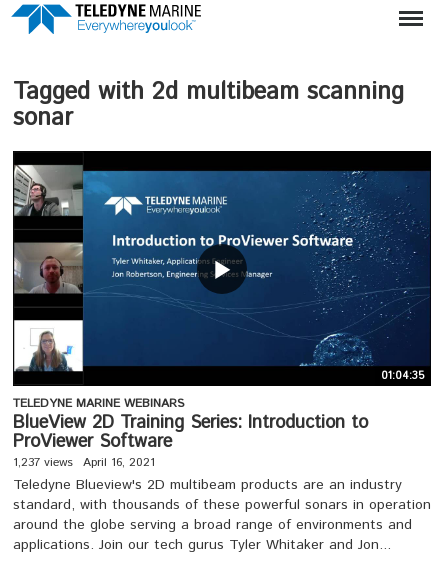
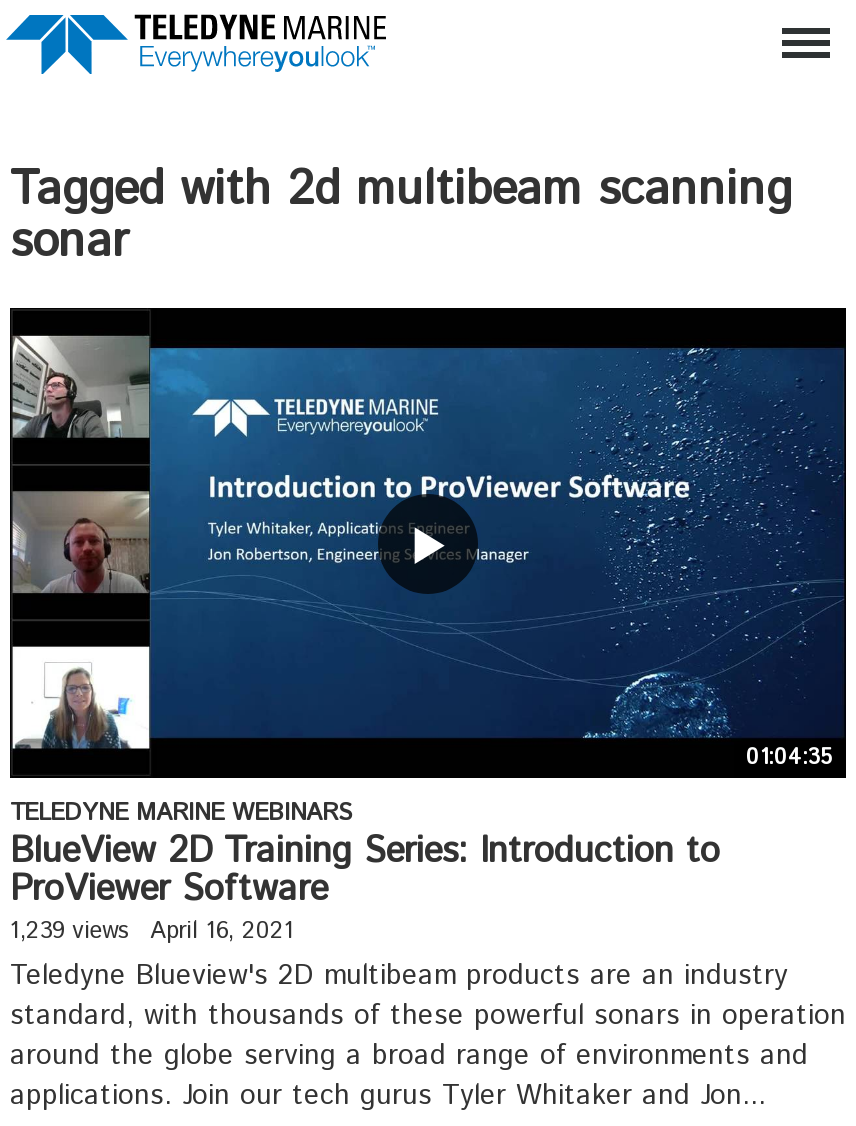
- 1,237 views April 16, 2021
+ 1,239 views April 16, 2021
